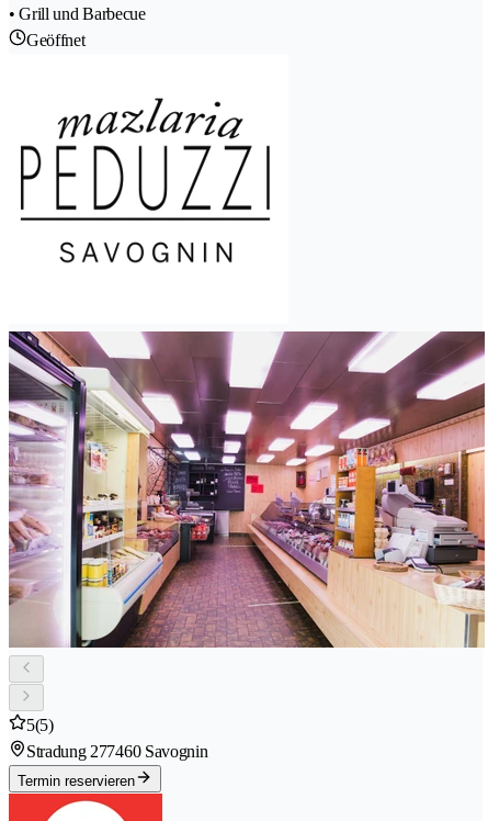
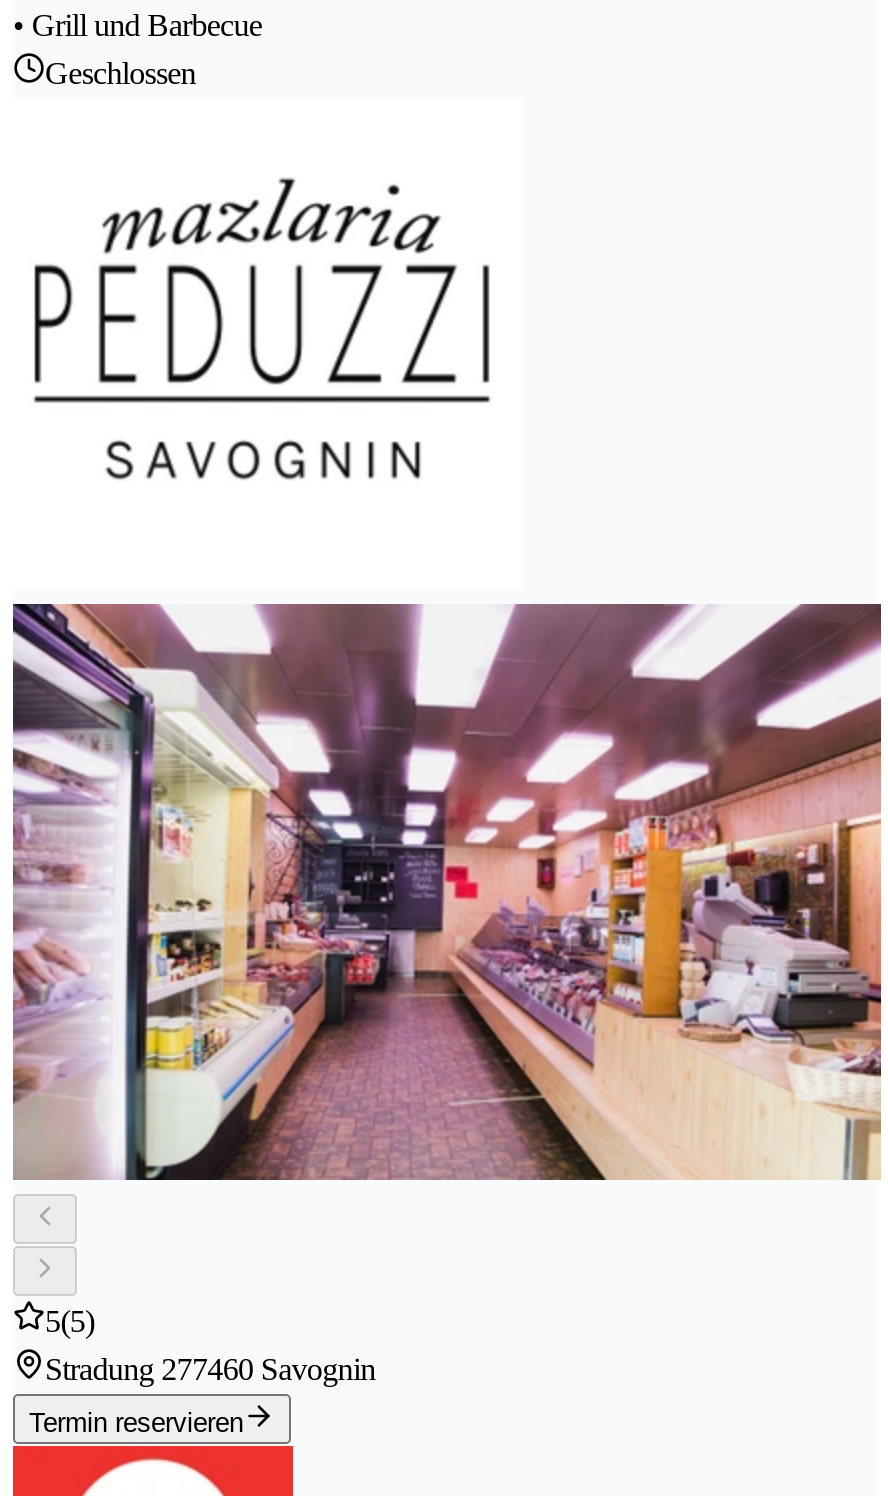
- Geöffnet
+ Geschlossen
